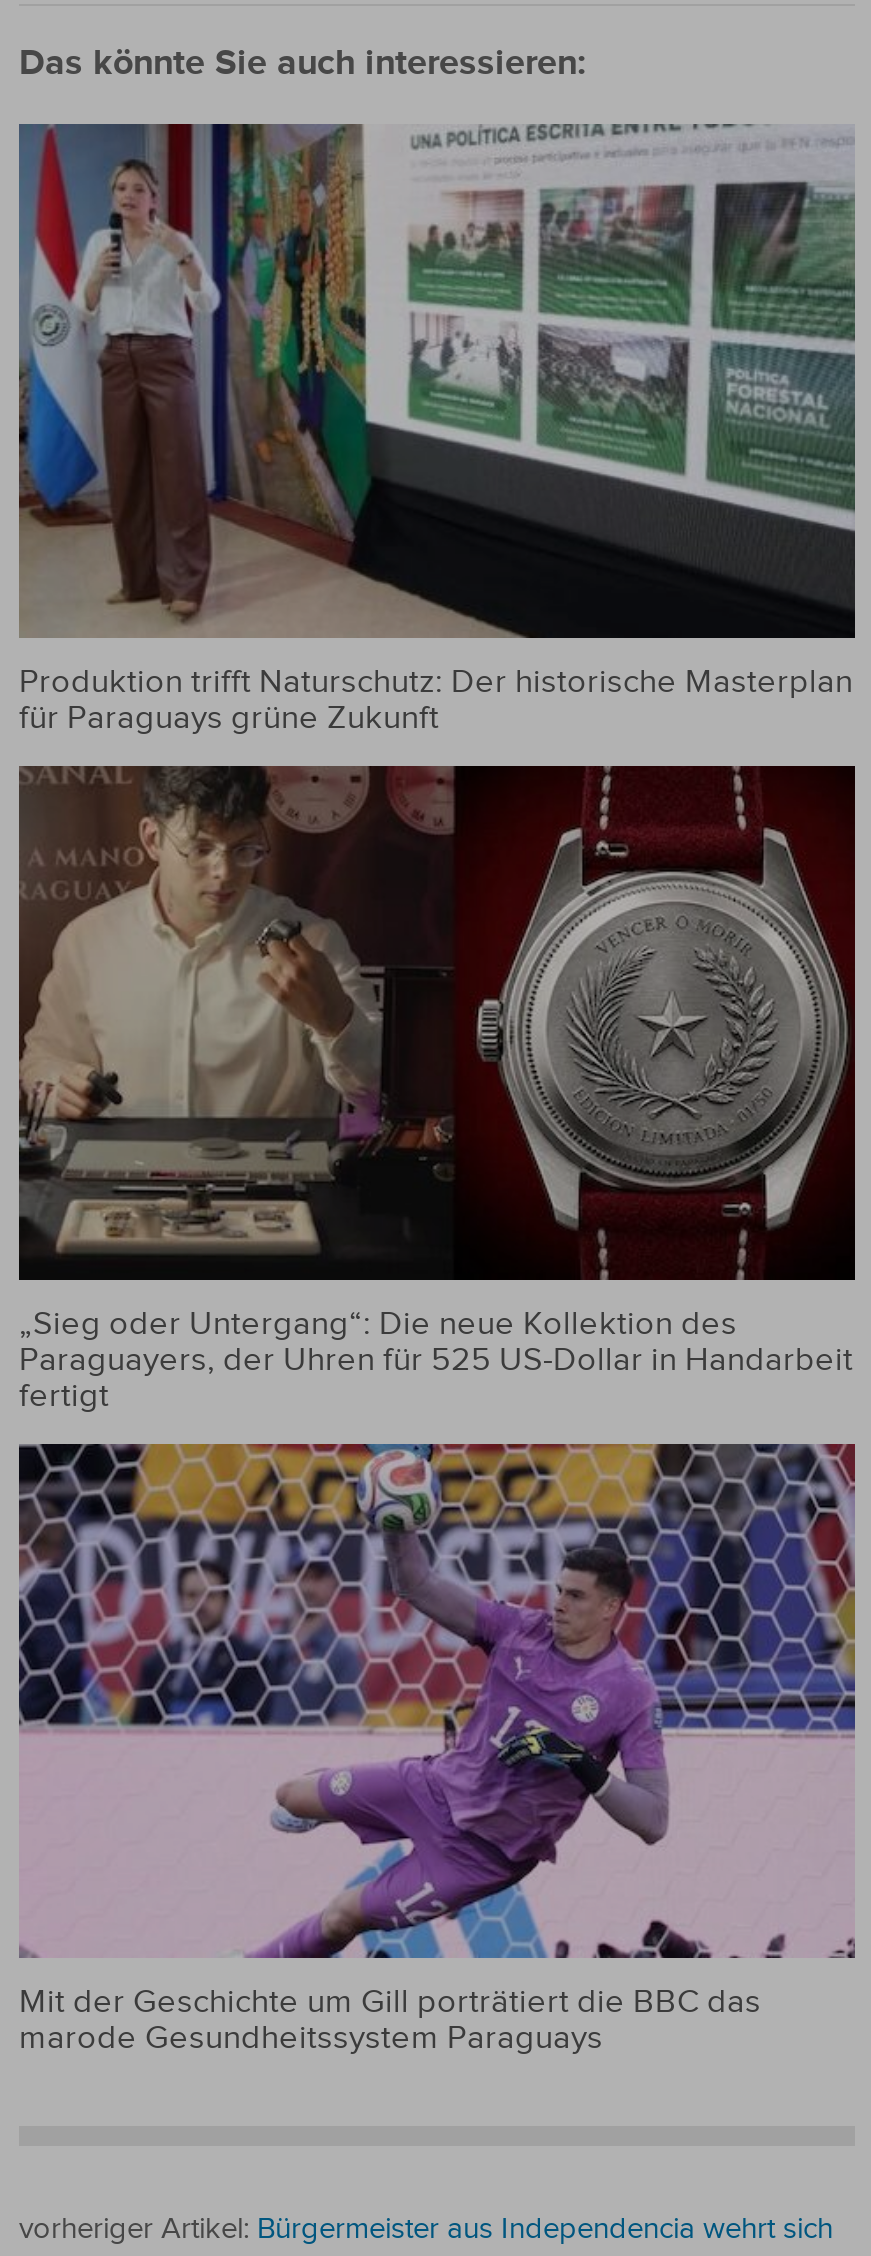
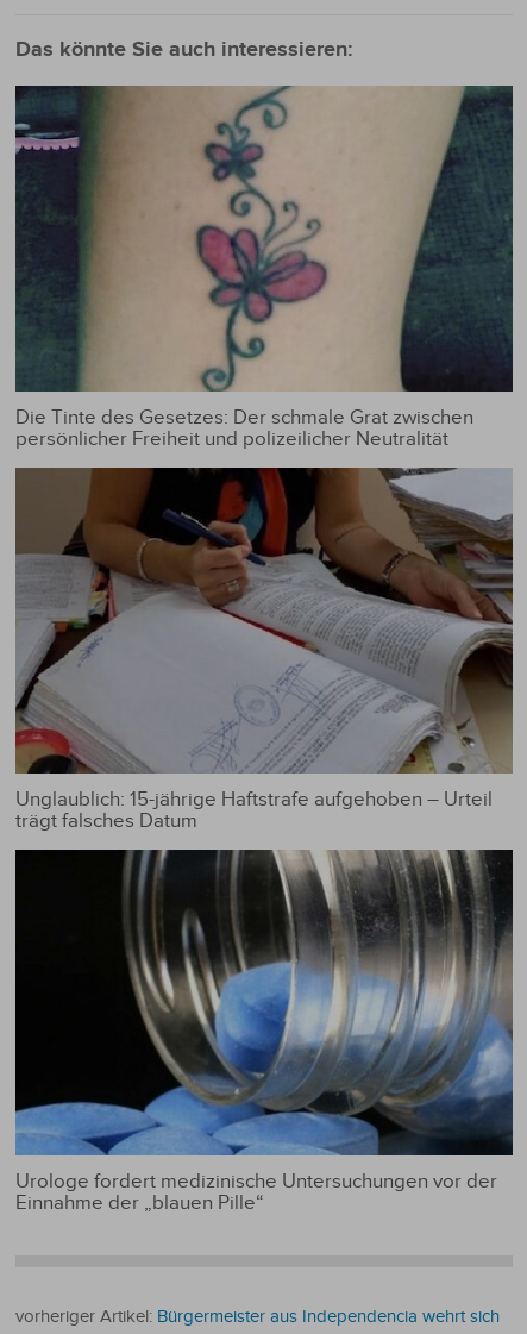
- [image]
- Produktion trifft Naturschutz: Der historische Masterplan
- für Paraguays grüne Zukunft
+ [image]
+ Die Tinte des Gesetzes: Der schmale Grat zwischen
+ persönlicher Freiheit und polizeilicher Neutralität

- [image]
- „Sieg oder Untergang“: Die neue Kollektion des
- Paraguayers, der Uhren für 525 US-Dollar in Handarbeit
- fertigt
+ [image]
+ Unglaublich: 15-jährige Haftstrafe aufgehoben – Urteil
+ trägt falsches Datum

- [image]
- Mit der Geschichte um Gill porträtiert die BBC das
- marode Gesundheitssystem Paraguays
+ [image]
+ Urologe fordert medizinische Untersuchungen vor der
+ Einnahme der „blauen Pille“
